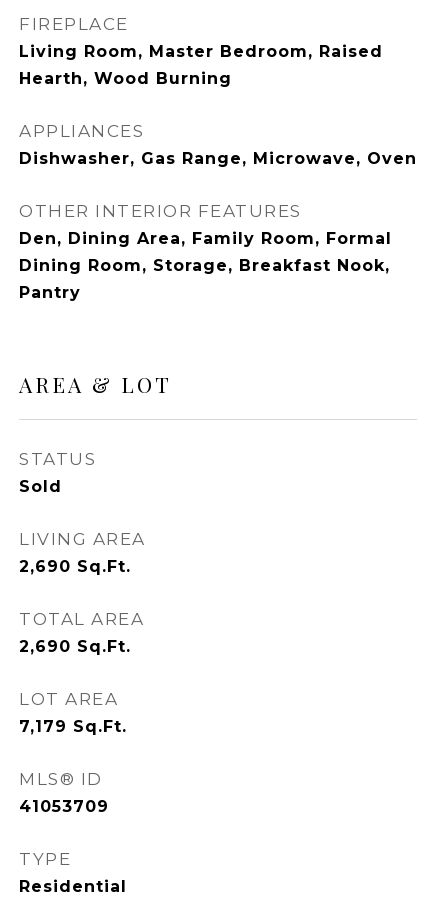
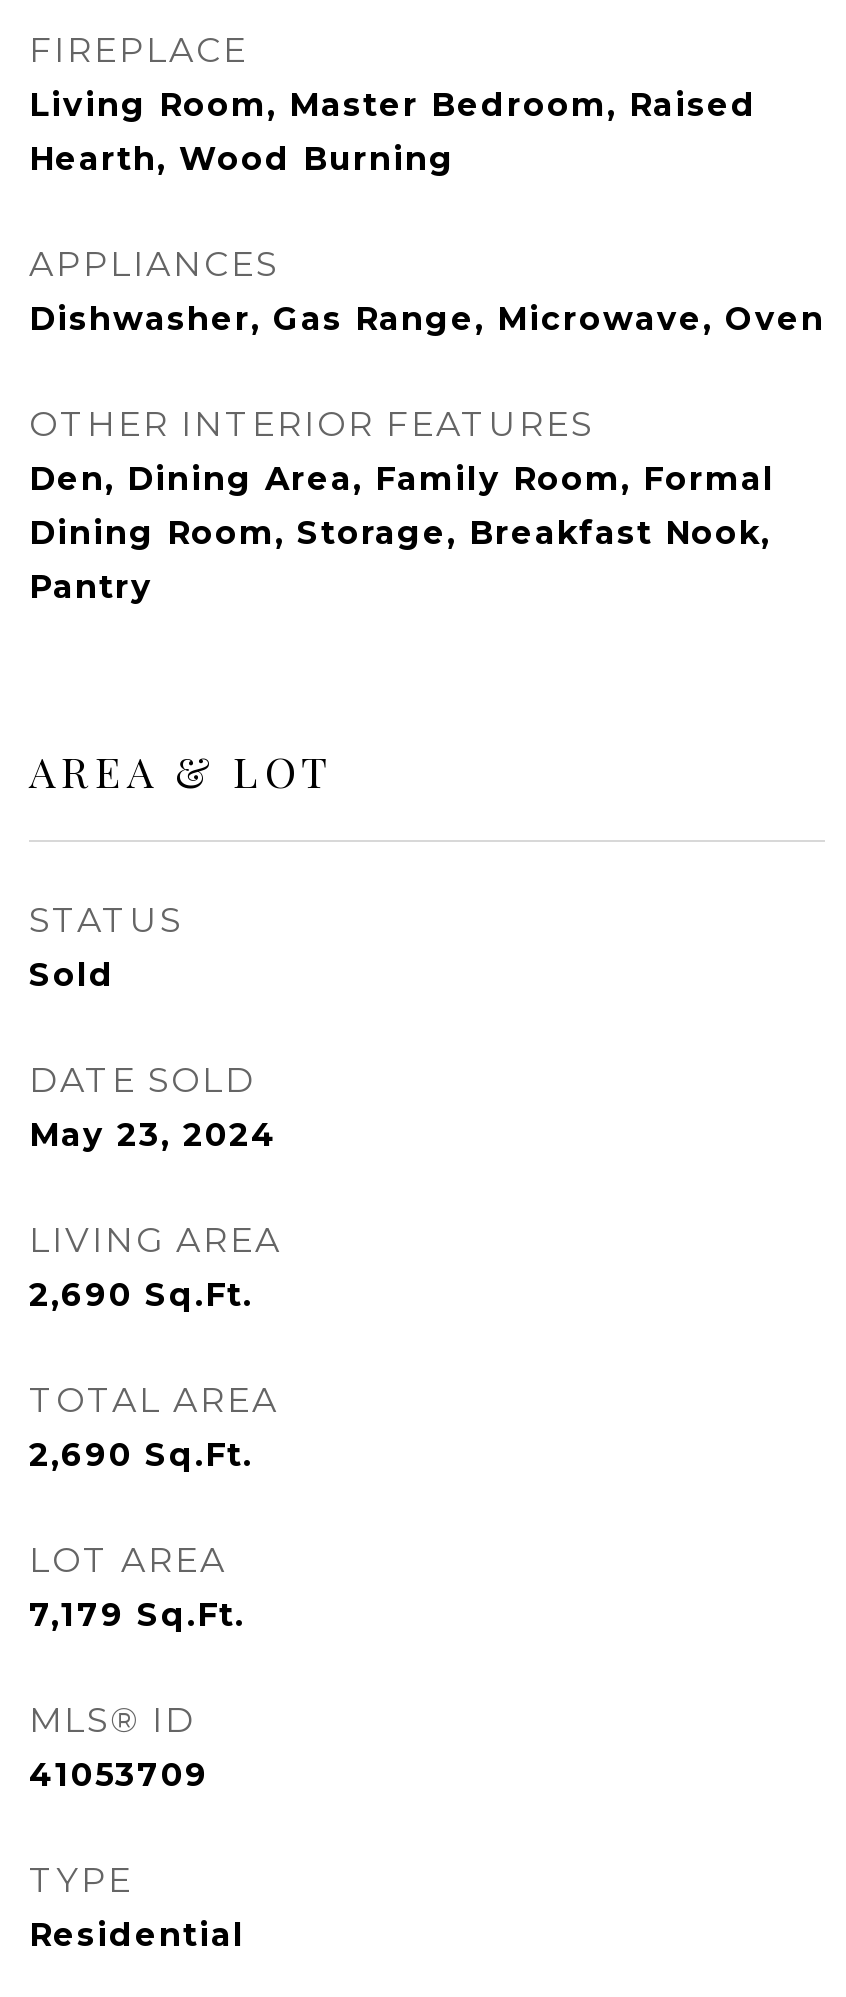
+ DATE SOLD
+ May 23, 2024
